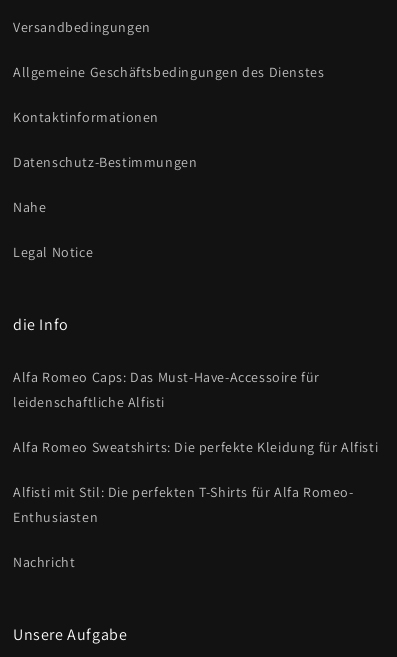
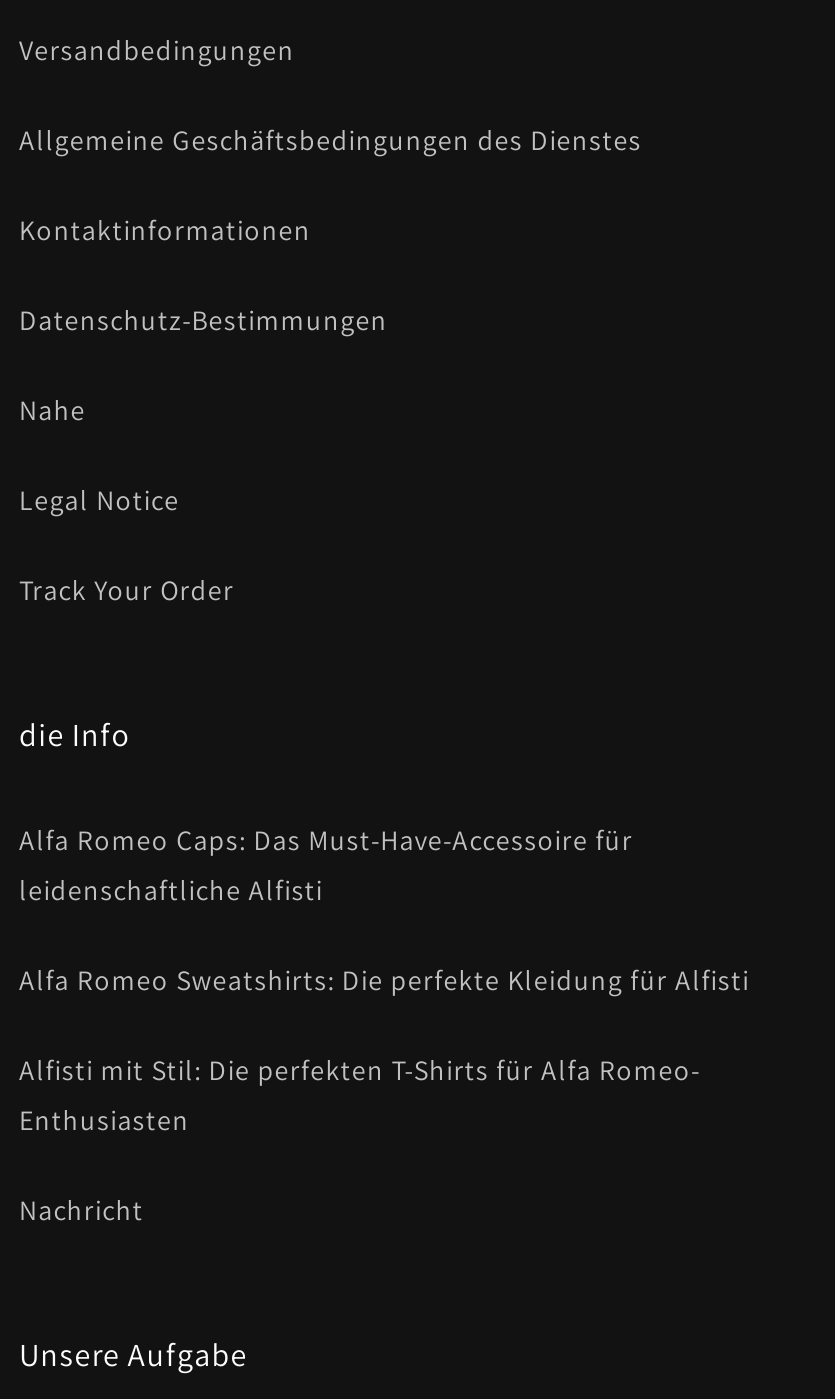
+ Track Your Order
